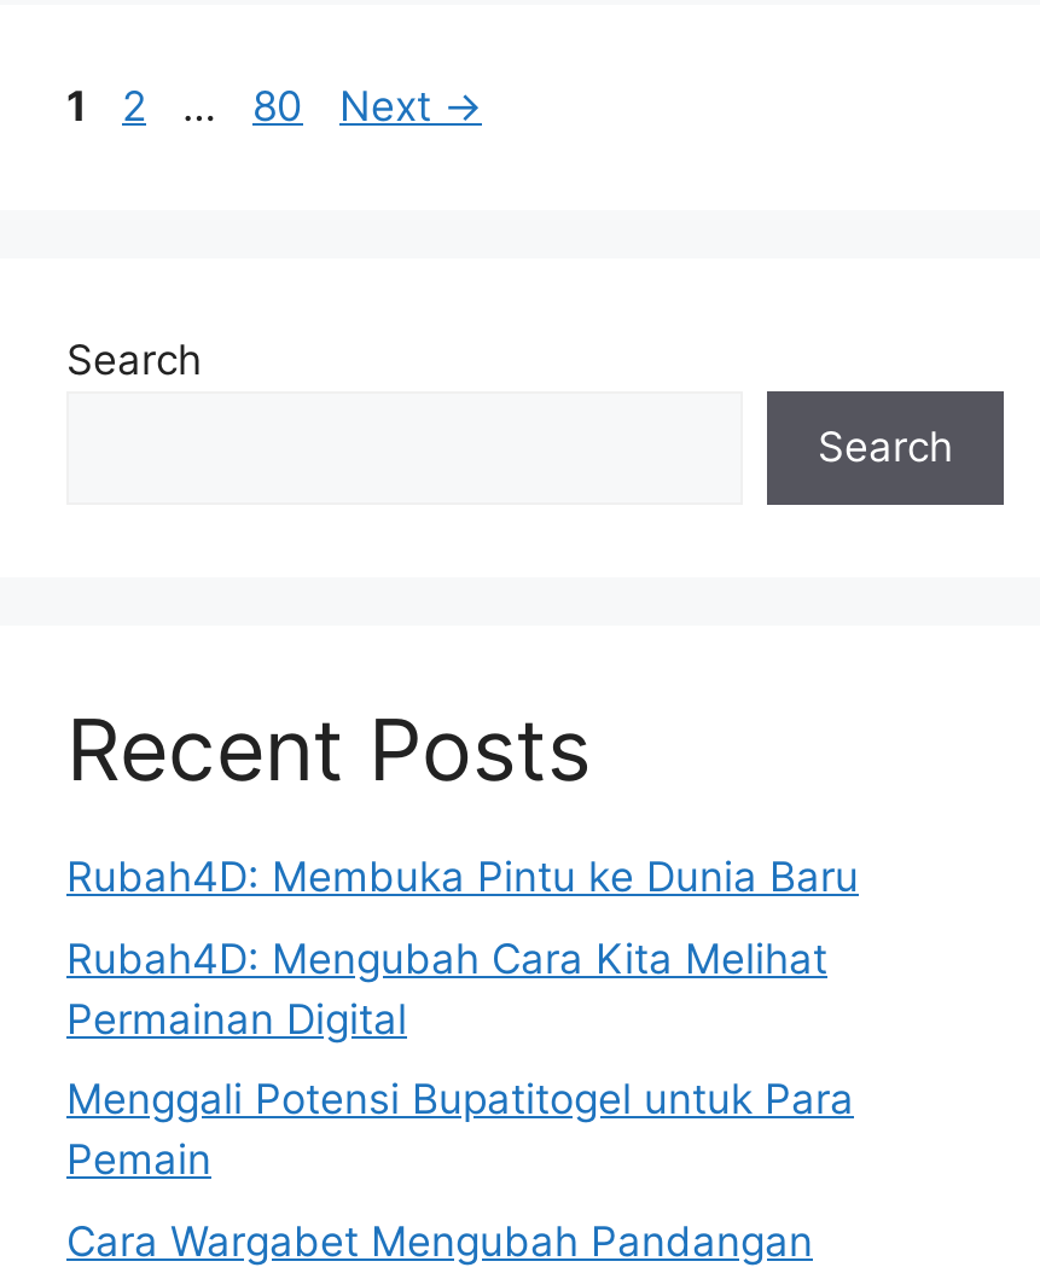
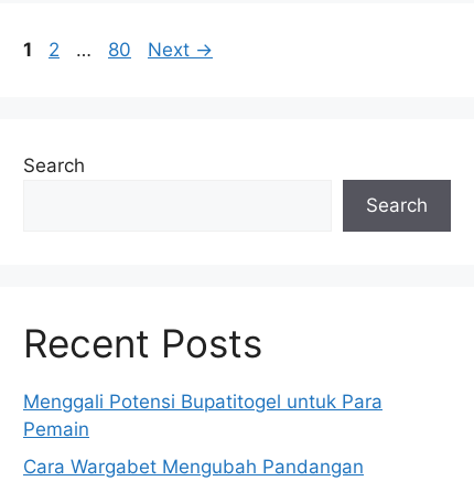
- Rubah4D: Membuka Pintu ke Dunia Baru
- Rubah4D: Mengubah Cara Kita Melihat
- Permainan Digital
